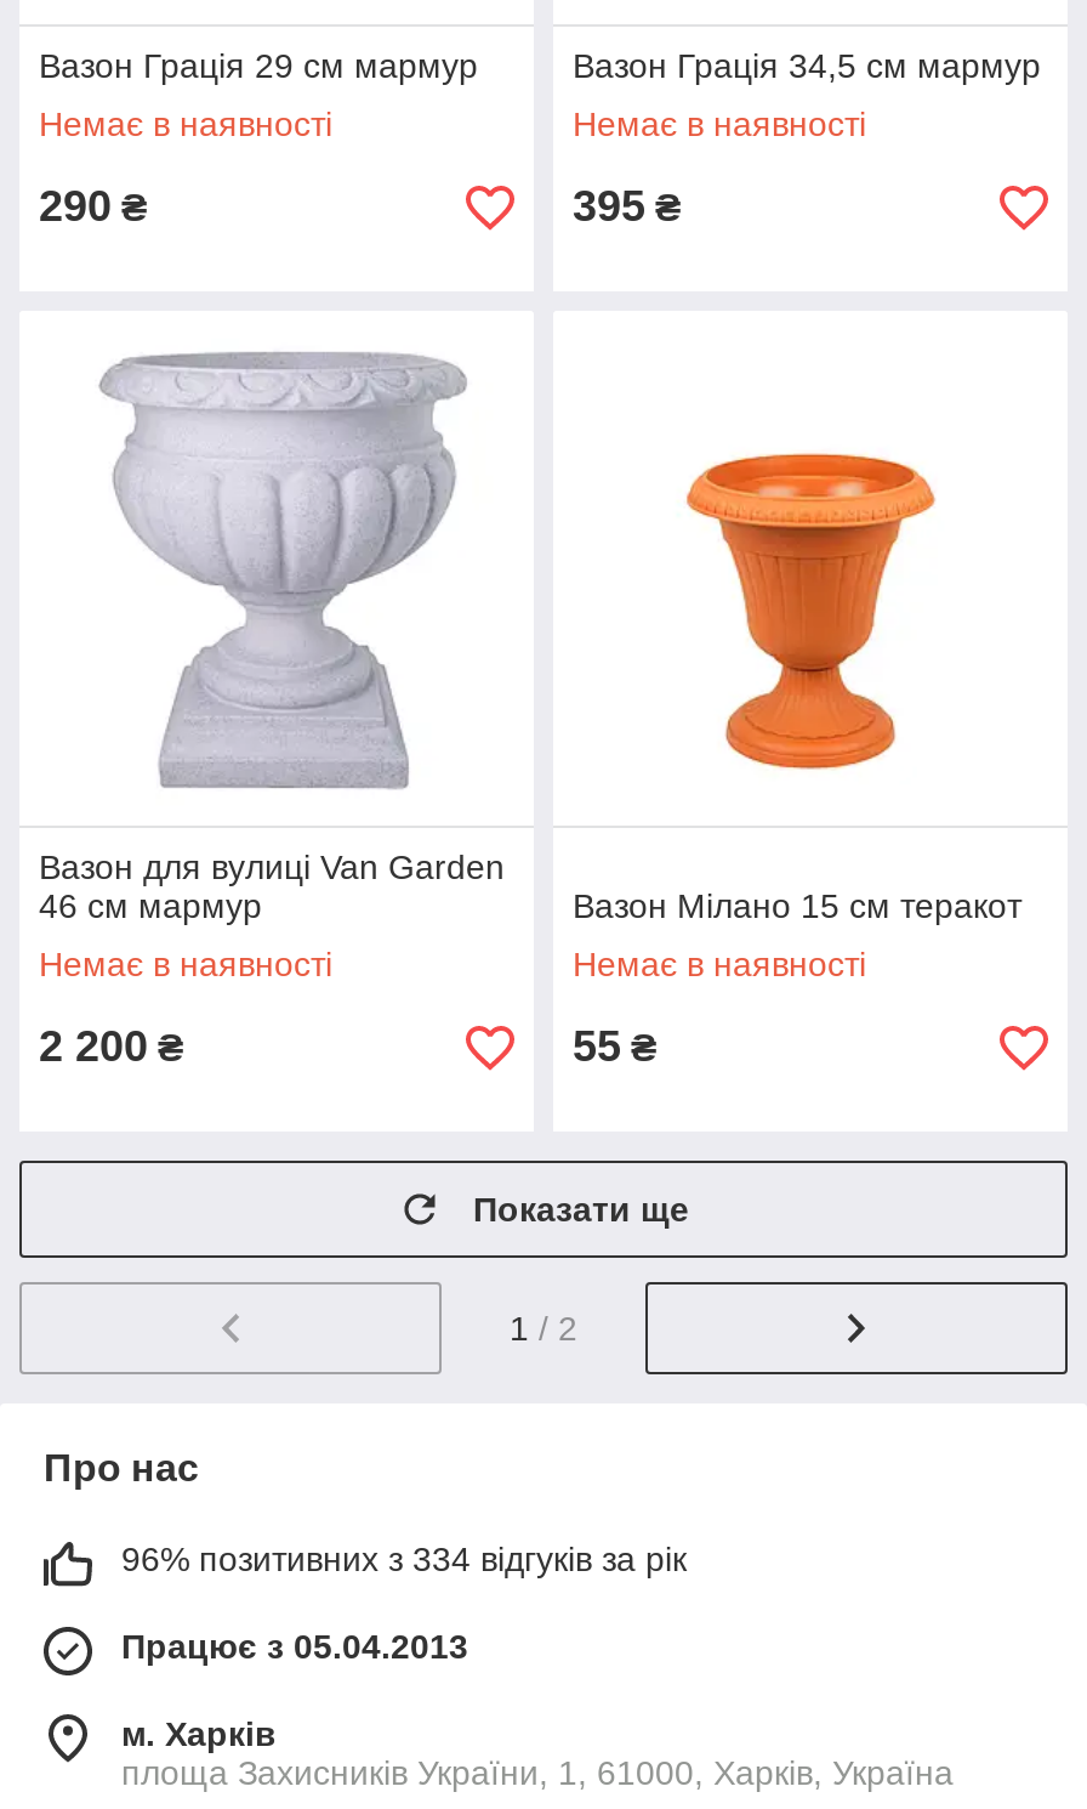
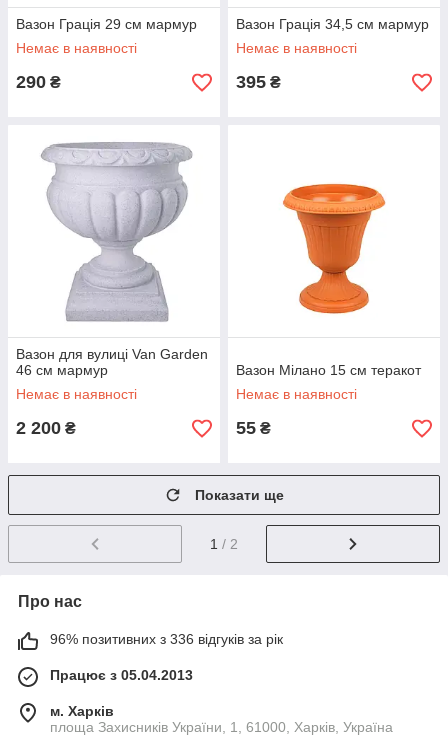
- 96% позитивних з 334 відгуків за рік
+ 96% позитивних з 336 відгуків за рік
